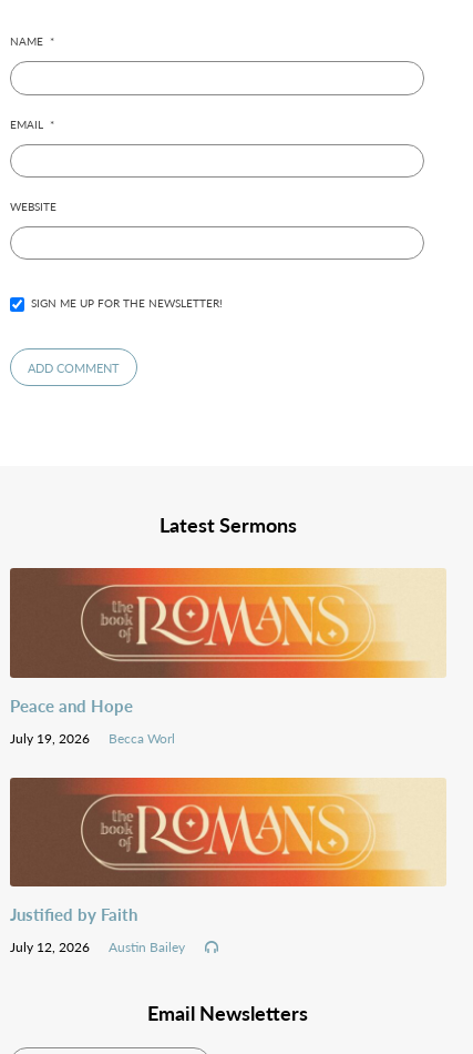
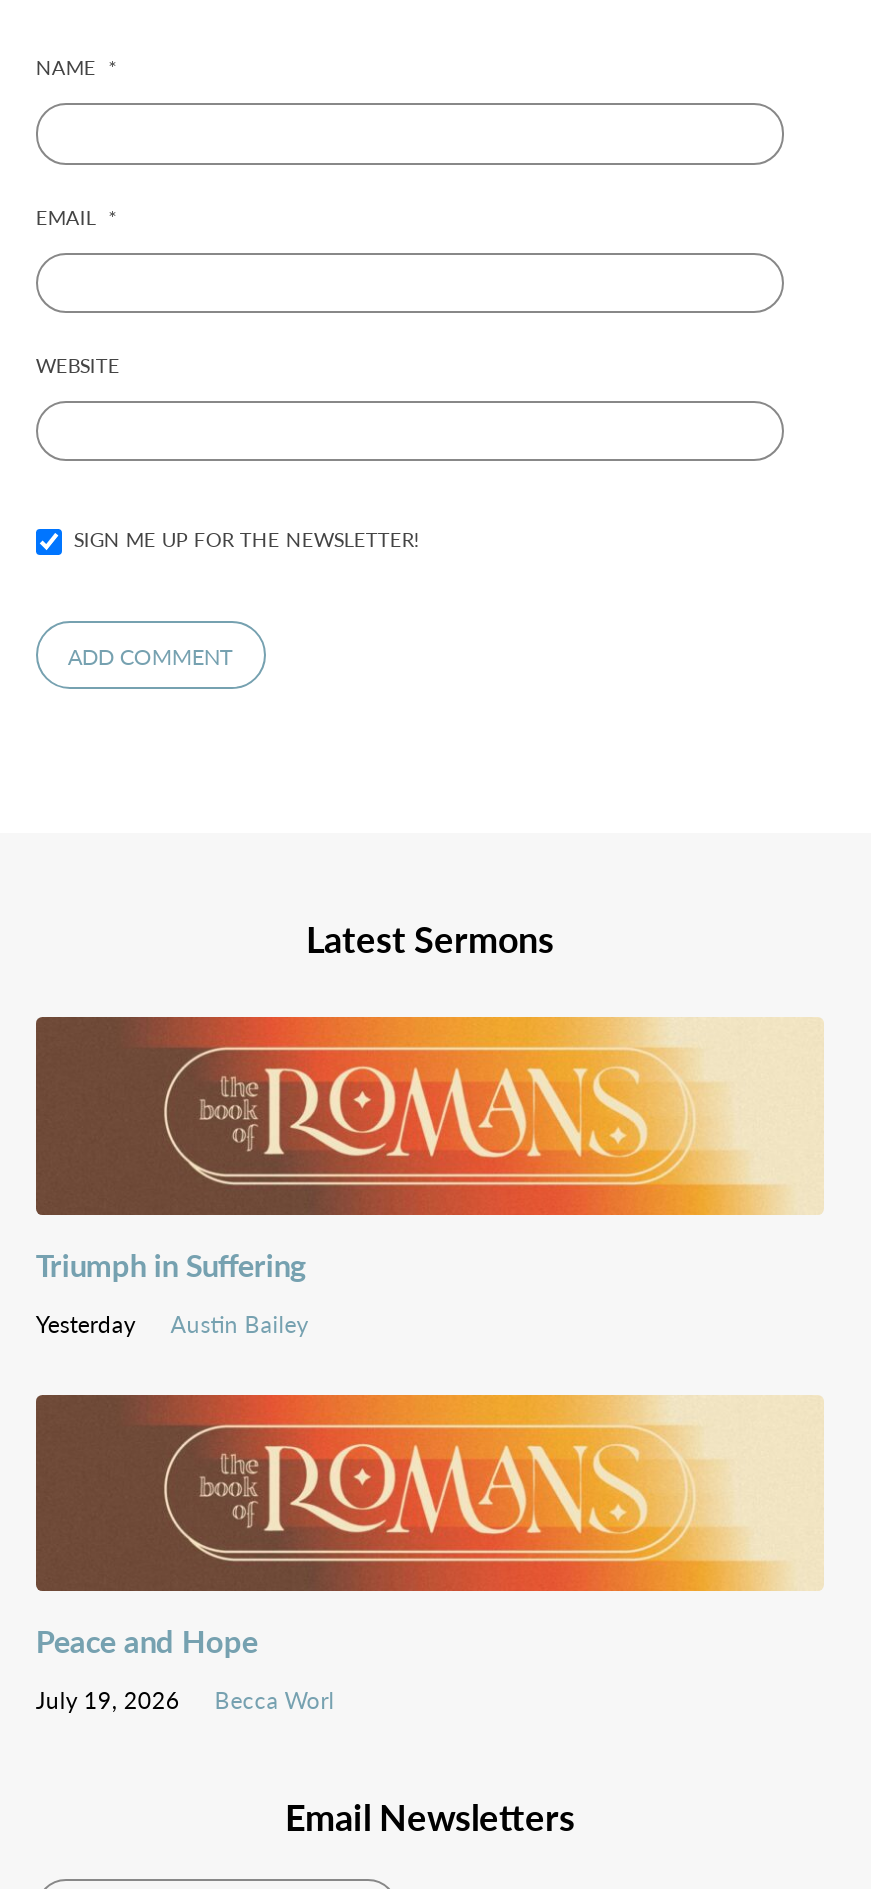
+ Triumph in Suffering
+ Yesterday

moved down: [image] | Peace and Hope | July 19, 2026 | Becca Worl

- Justified by Faith
- July 12, 2026

moved up: Austin Bailey
